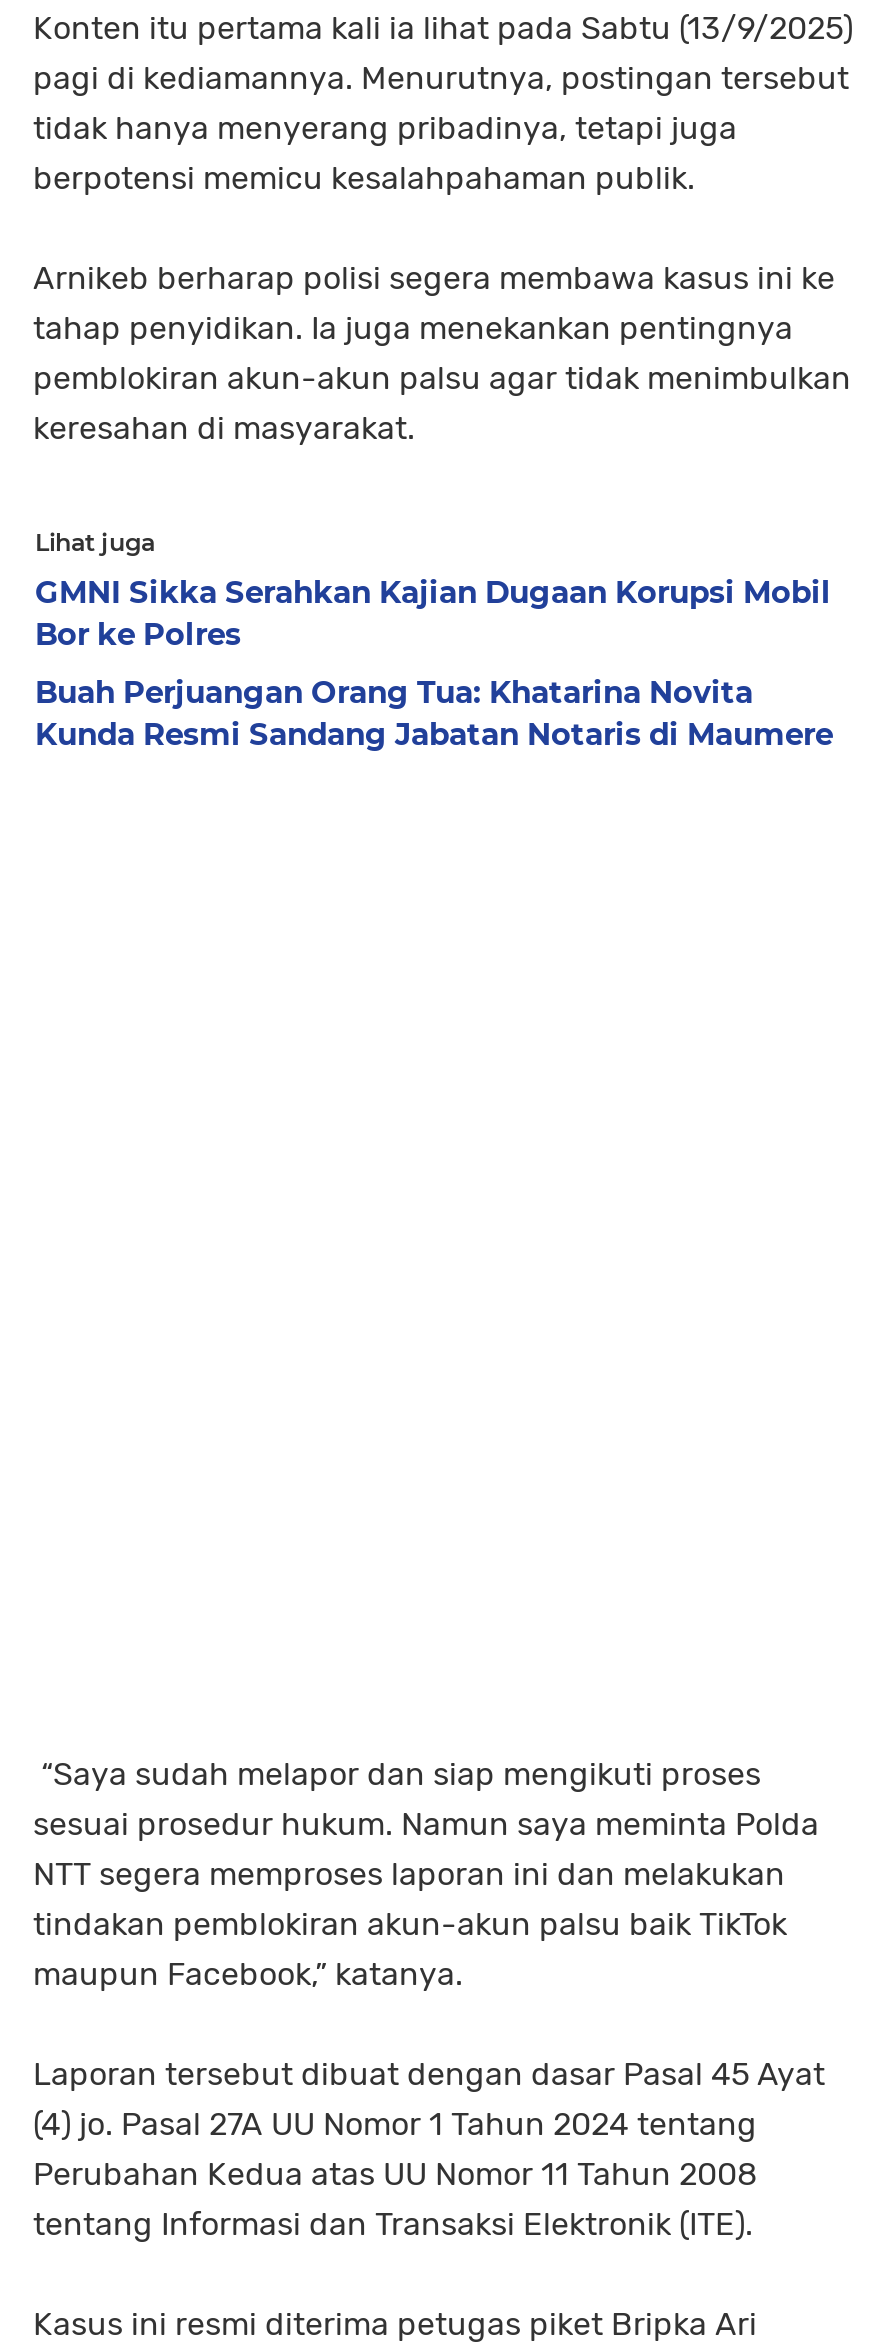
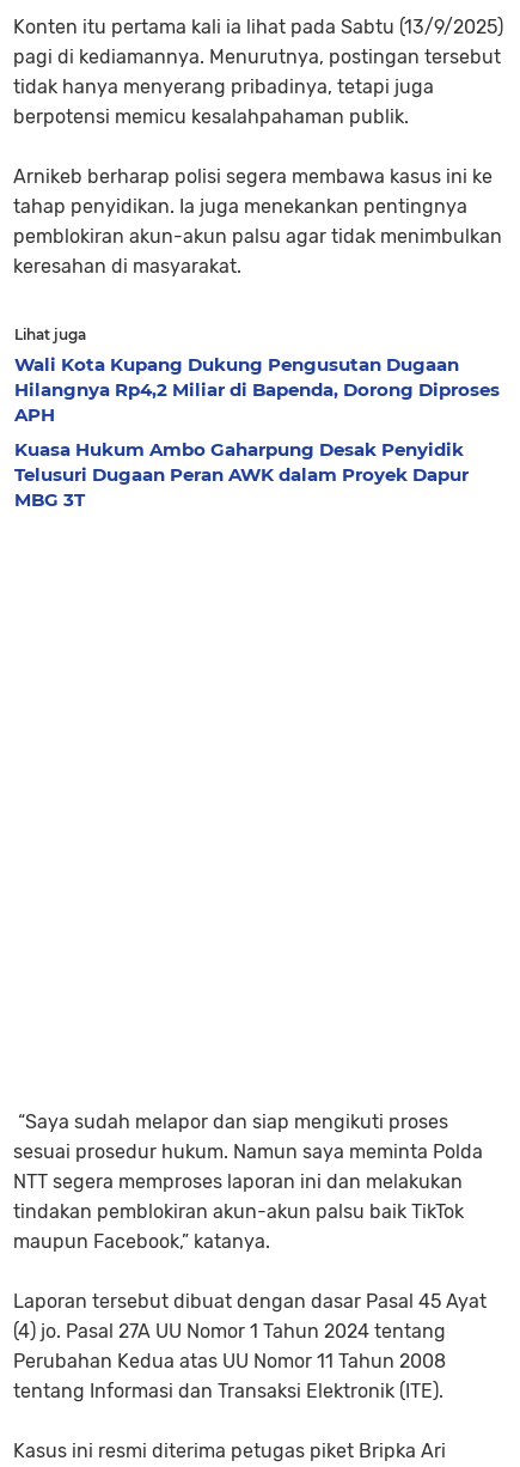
- GMNI Sikka Serahkan Kajian Dugaan Korupsi Mobil
- Bor ke Polres
+ Wali Kota Kupang Dukung Pengusutan Dugaan
+ Hilangnya Rp4,2 Miliar di Bapenda, Dorong Diproses
+ APH

- Buah Perjuangan Orang Tua: Khatarina Novita
- Kunda Resmi Sandang Jabatan Notaris di Maumere
+ Kuasa Hukum Ambo Gaharpung Desak Penyidik
+ Telusuri Dugaan Peran AWK dalam Proyek Dapur
+ MBG 3T
